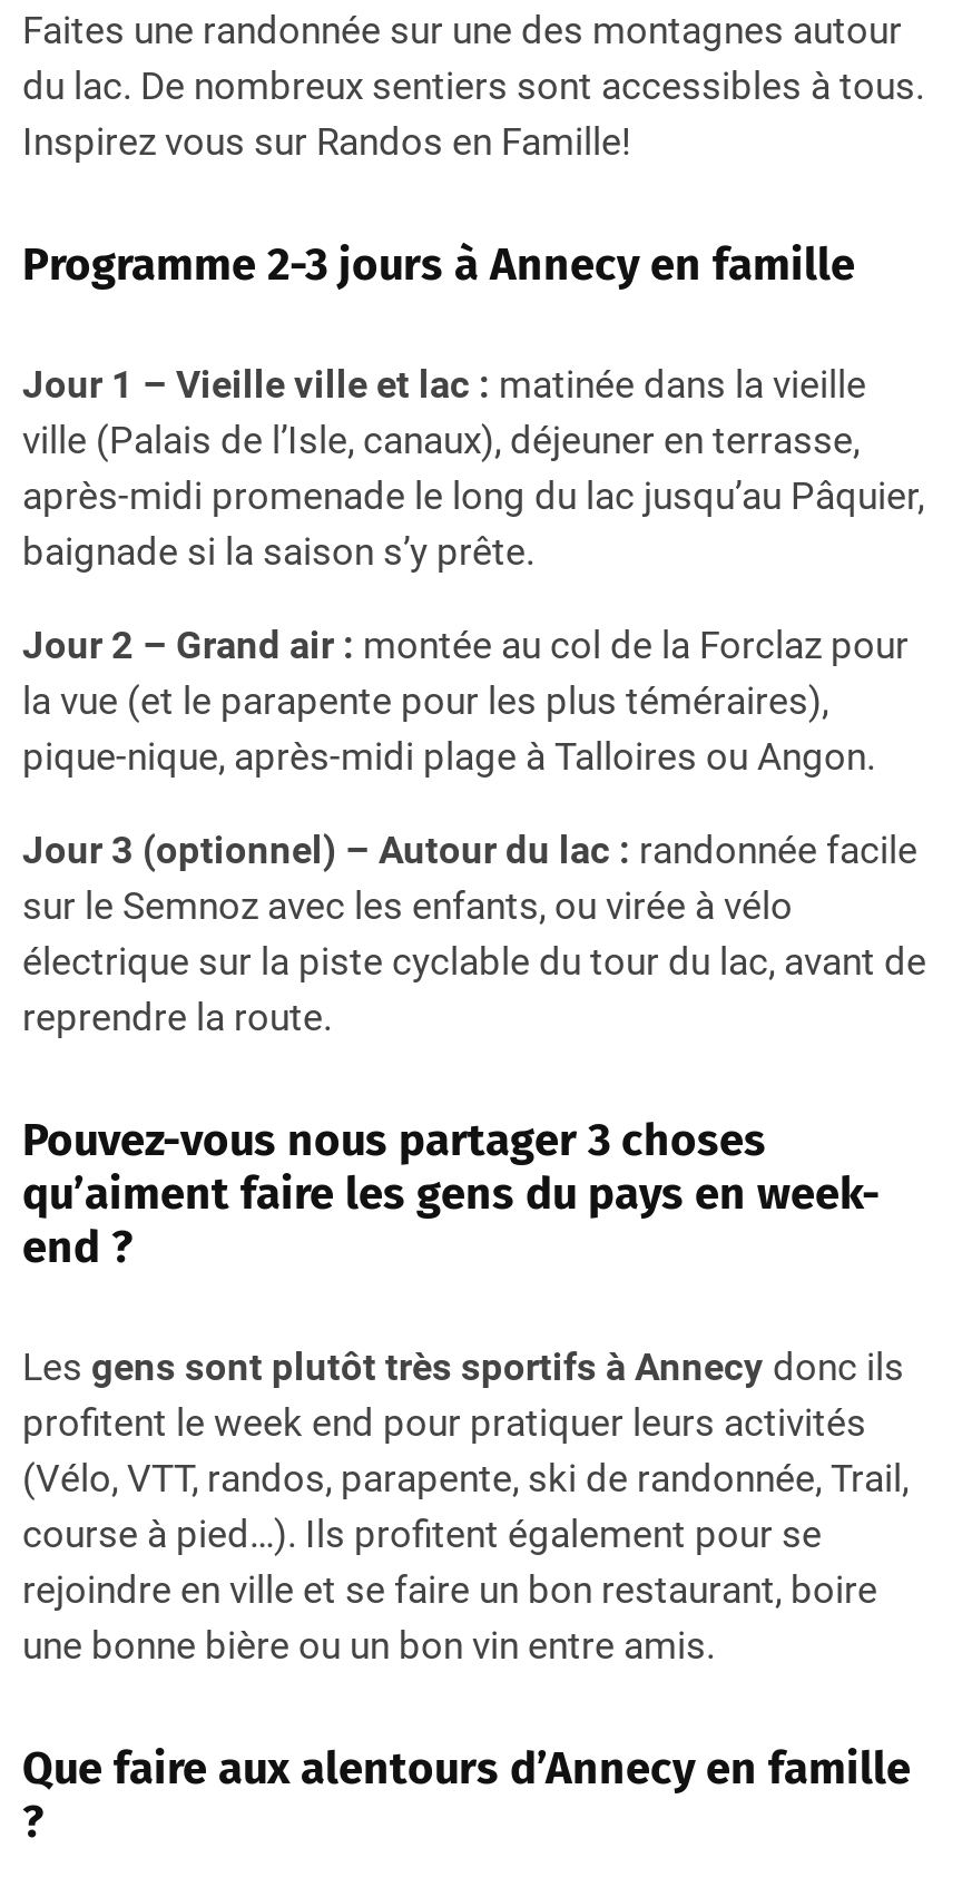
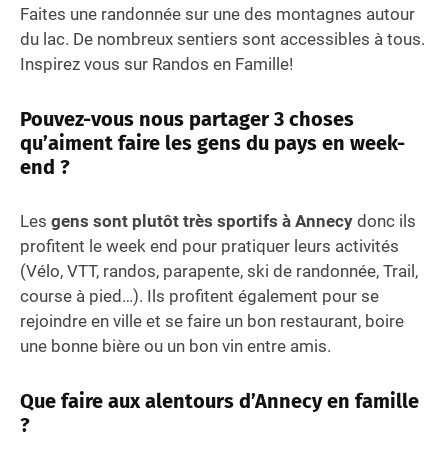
- Programme 2-3 jours à Annecy en famille
- Jour 1 – Vieille ville et lac : matinée dans la vieille
- ville (Palais de l’Isle, canaux), déjeuner en terrasse,
- après-midi promenade le long du lac jusqu’au Pâquier,
- baignade si la saison s’y prête.
- Jour 2 – Grand air : montée au col de la Forclaz pour
- la vue (et le parapente pour les plus téméraires),
- pique-nique, après-midi plage à Talloires ou Angon.
- Jour 3 (optionnel) – Autour du lac : randonnée facile
- sur le Semnoz avec les enfants, ou virée à vélo
- électrique sur la piste cyclable du tour du lac, avant de
- reprendre la route.
